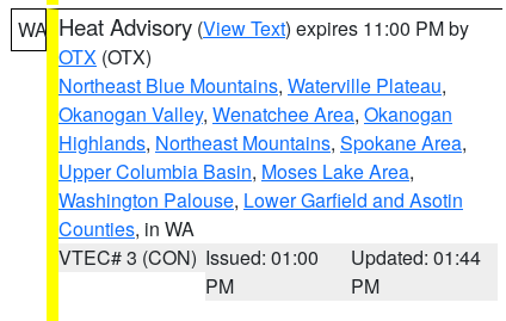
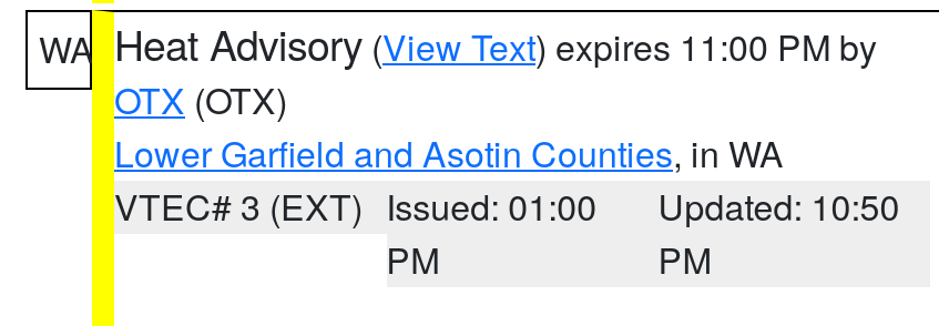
- Northeast Blue Mountains, Waterville Plateau,
- Okanogan Valley, Wenatchee Area, Okanogan
- Highlands, Northeast Mountains, Spokane Area,
- Upper Columbia Basin, Moses Lake Area,
- Washington Palouse, Lower Garfield and Asotin
- Counties, in WA
- VTEC# 3 (CON) Issued: 01:00
+ Lower Garfield and Asotin Counties, in WA
+ VTEC# 3 (EXT) Issued: 01:00

- Updated: 01:44
+ Updated: 10:50
